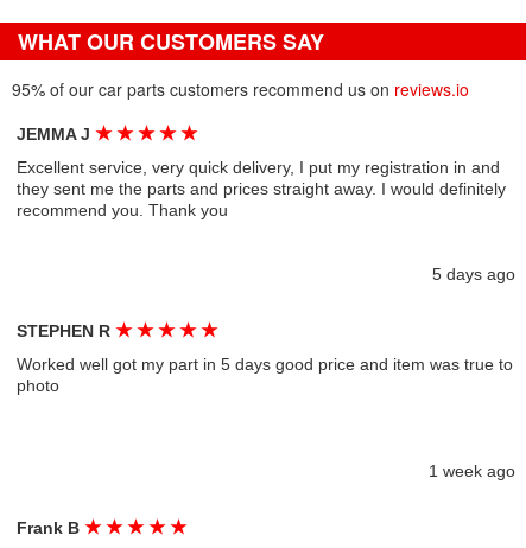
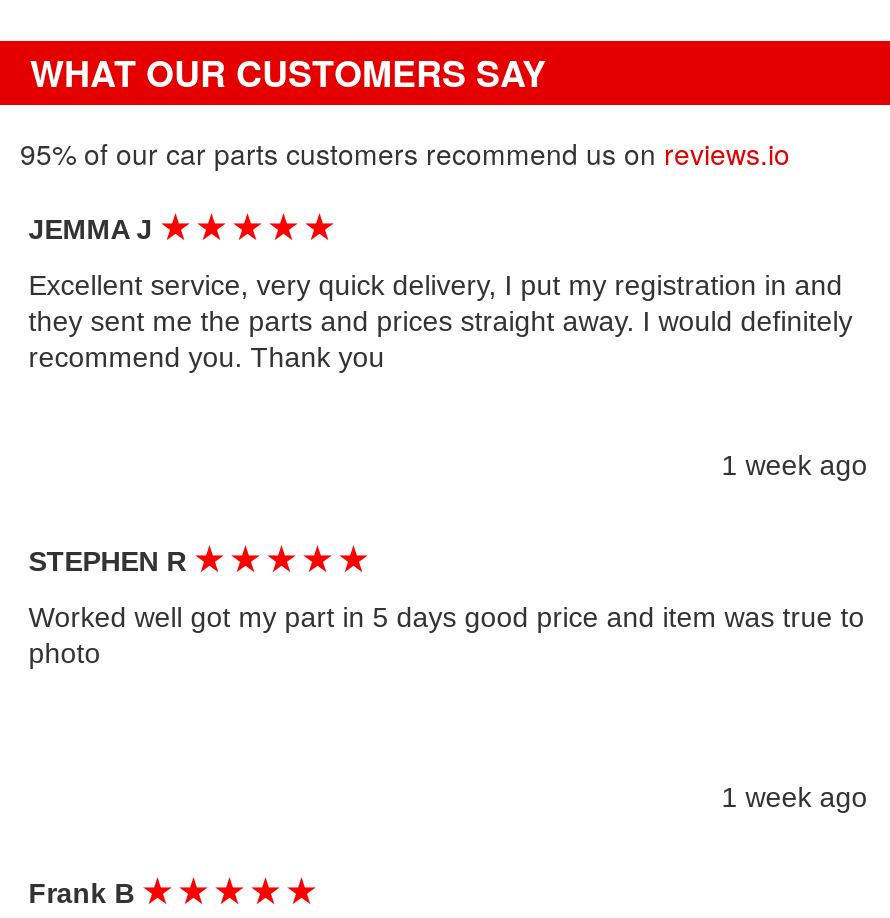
- 5 days ago
+ 1 week ago
